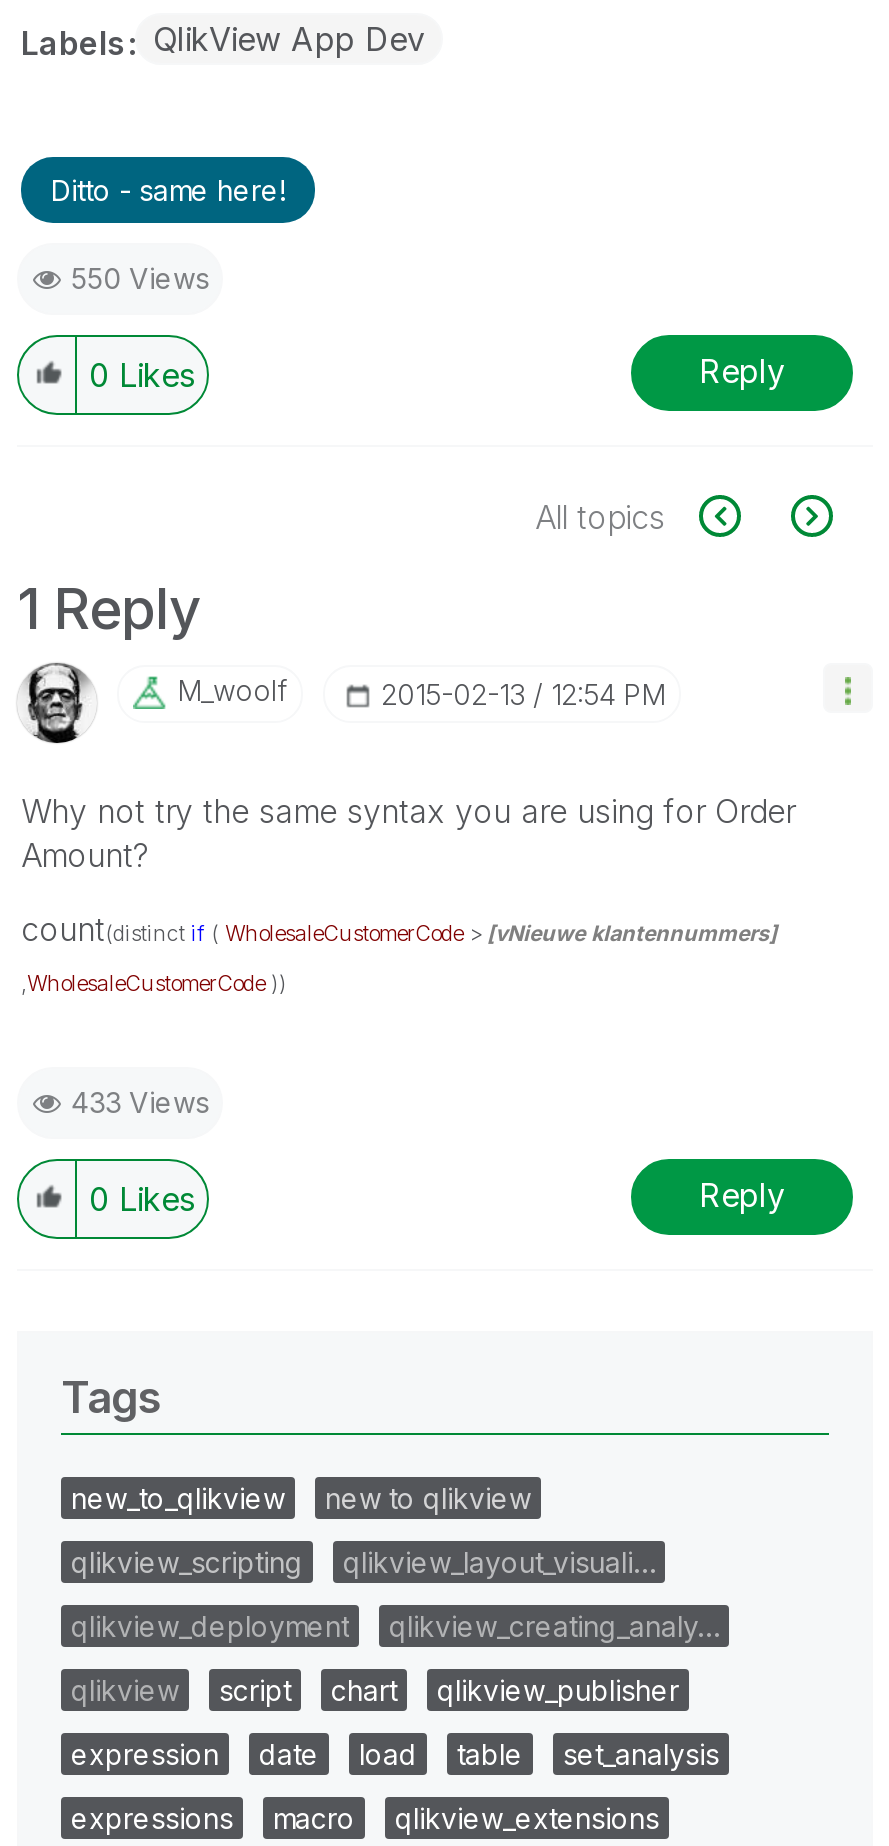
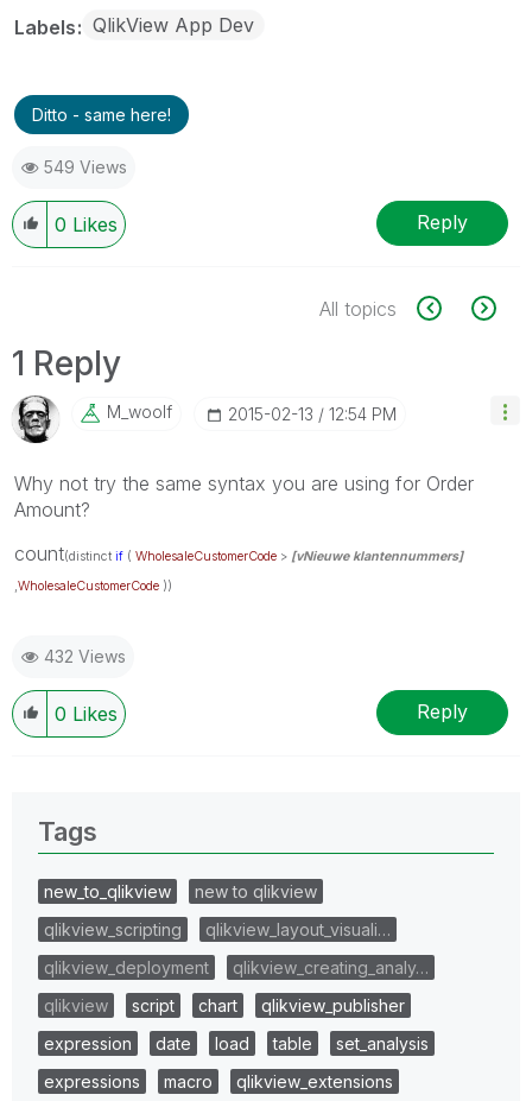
- 550 Views
+ 549 Views

- 433 Views
+ 432 Views
